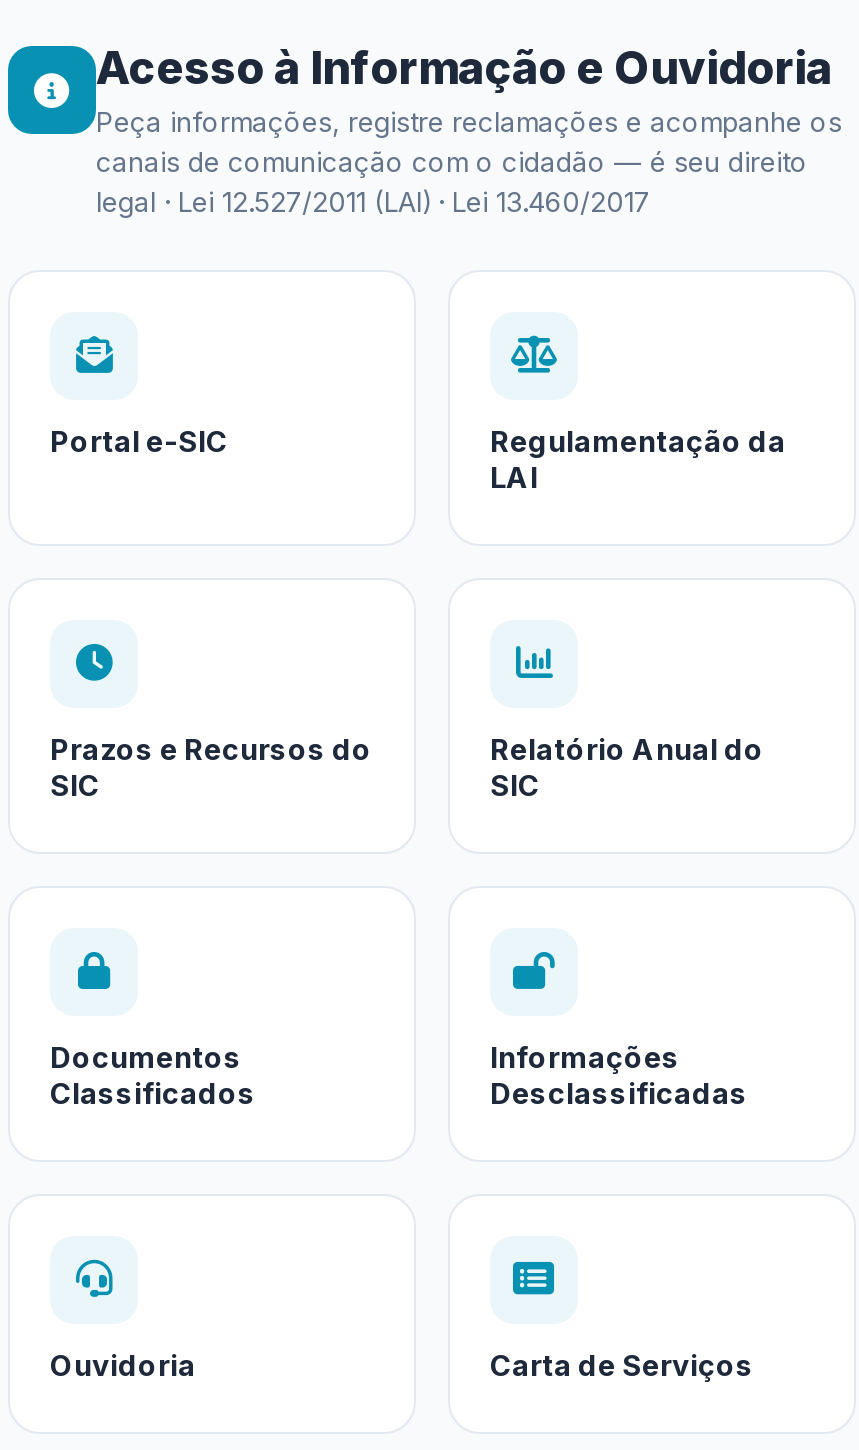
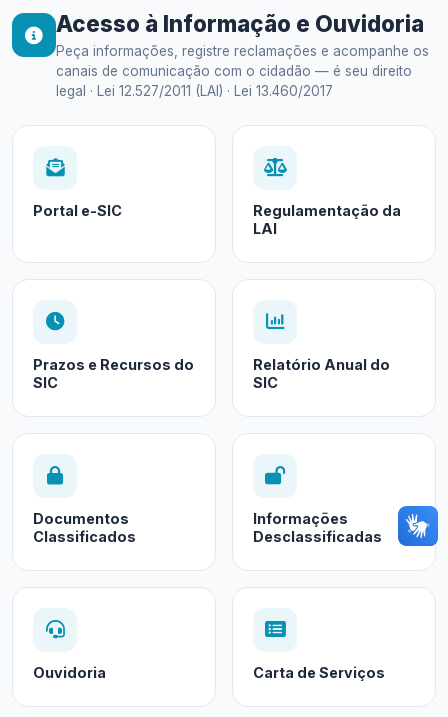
+ [image]
